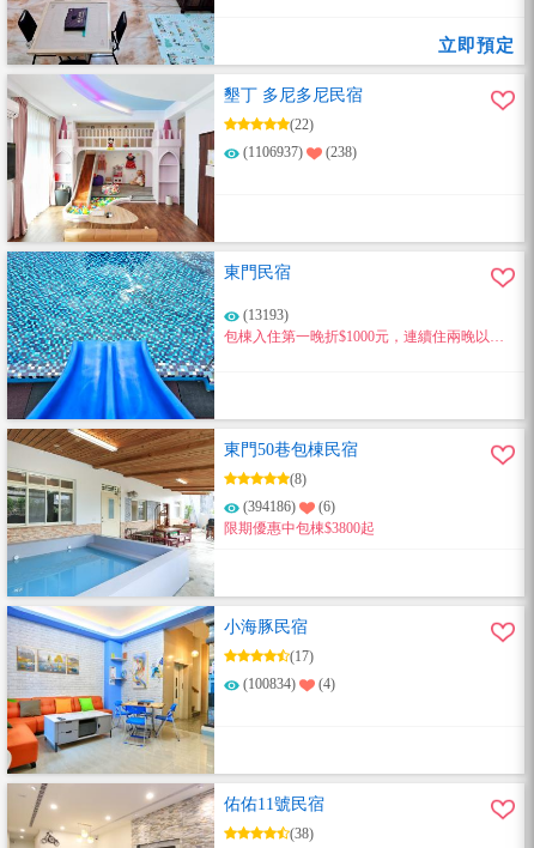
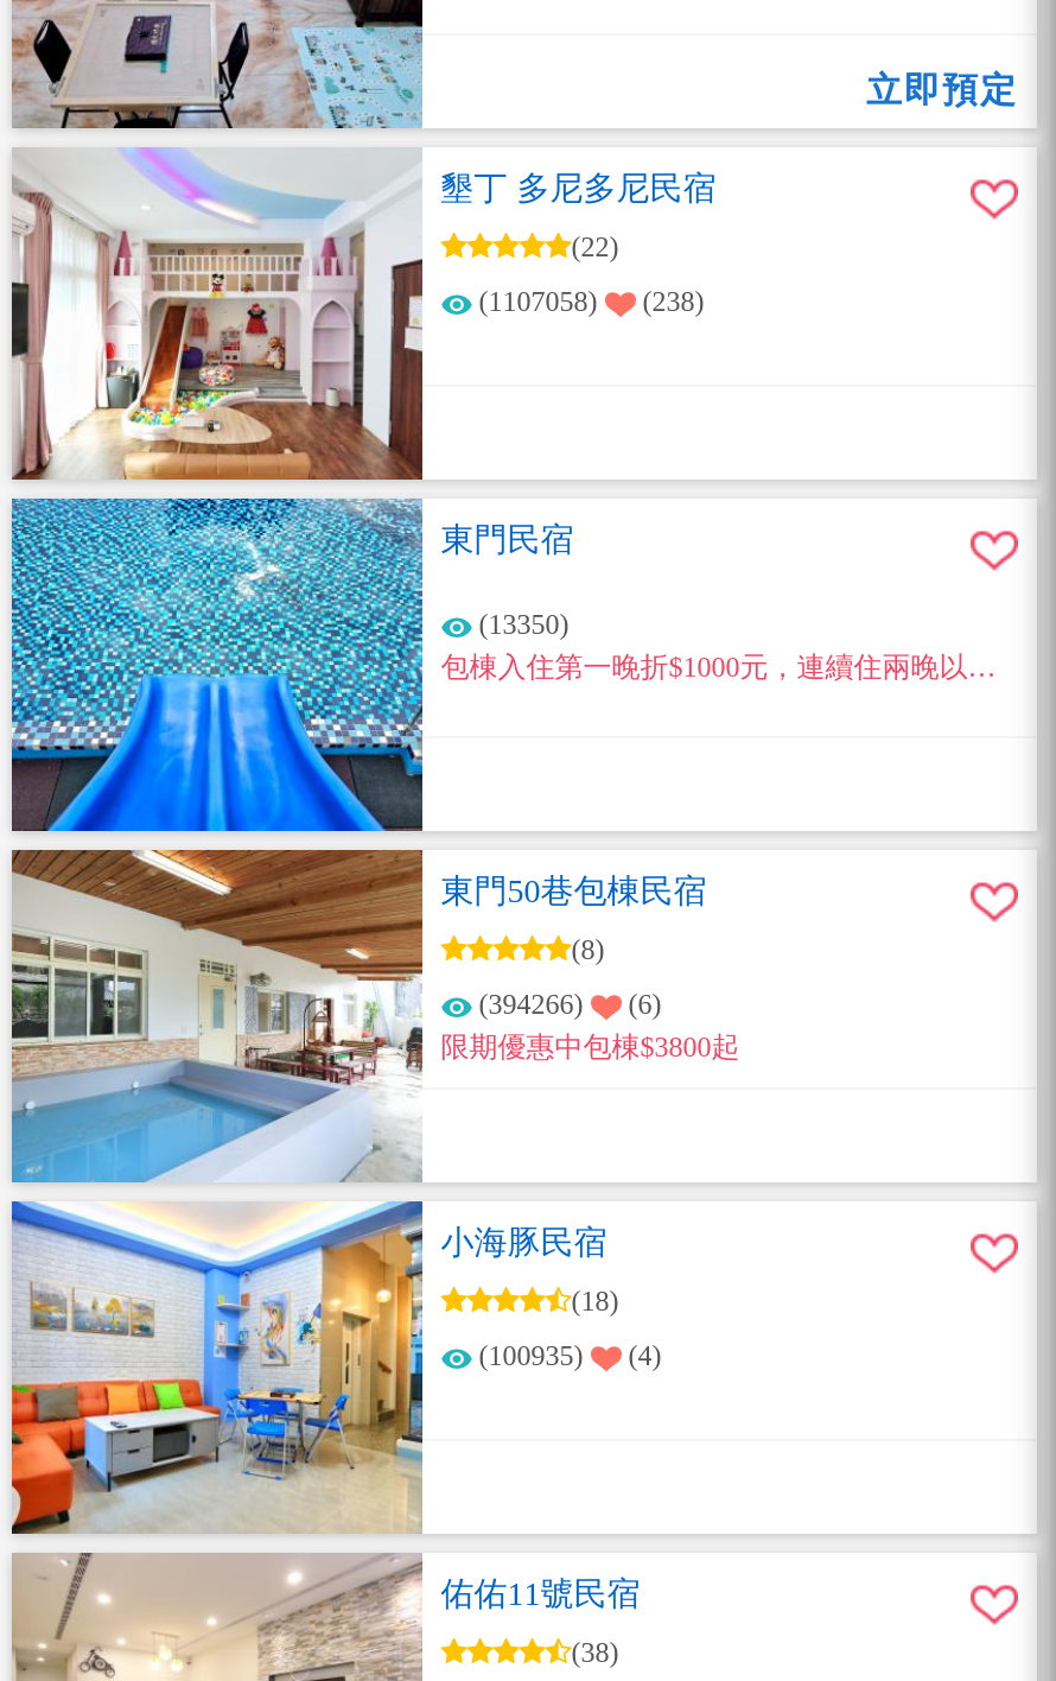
- (1106937) (238)
+ (1107058) (238)

- (13193)
+ (13350)

- (394186) (6)
+ (394266) (6)

- (17)
+ (18)

- (100834) (4)
+ (100935) (4)
